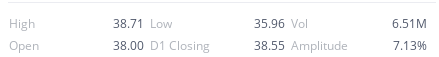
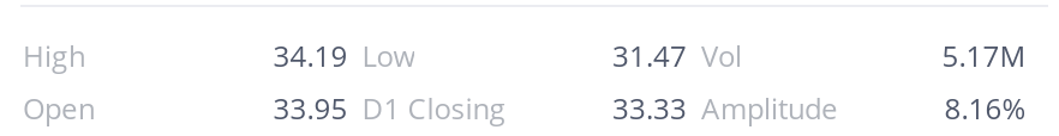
- 38.71 Low
- 35.96 Vol
- 6.51M
+ 34.19 Low
+ 31.47 Vol
+ 5.17M

- 38.00 D1 Closing
+ 33.95 D1 Closing

- 38.55 Amplitude
+ 33.33 Amplitude

- 7.13%
+ 8.16%
